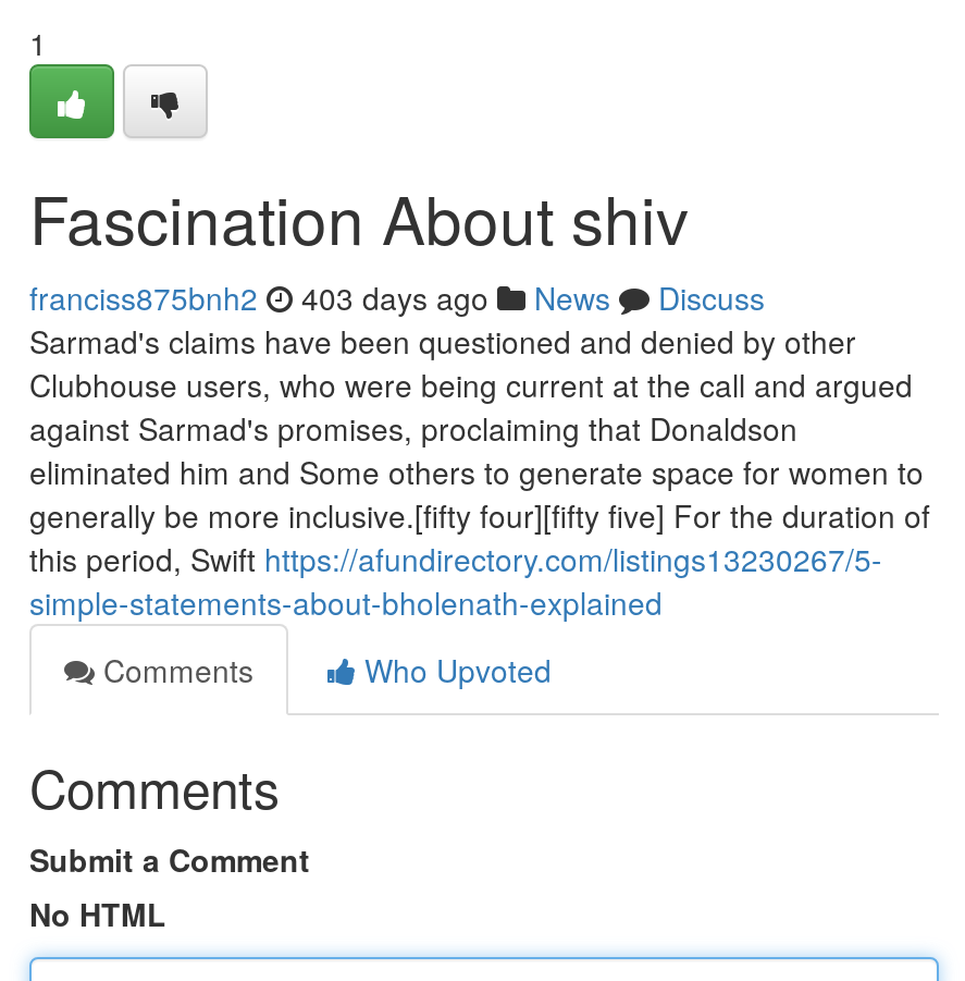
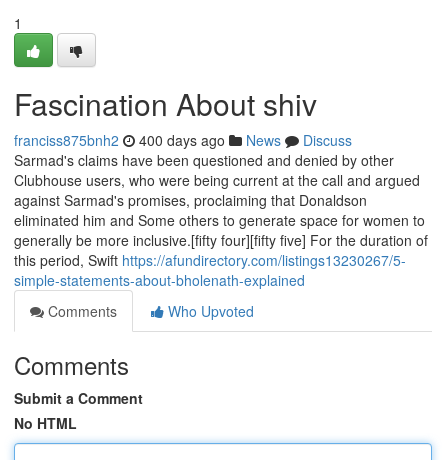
- franciss875bnh2 403 days ago News Discuss
+ franciss875bnh2 400 days ago News Discuss
